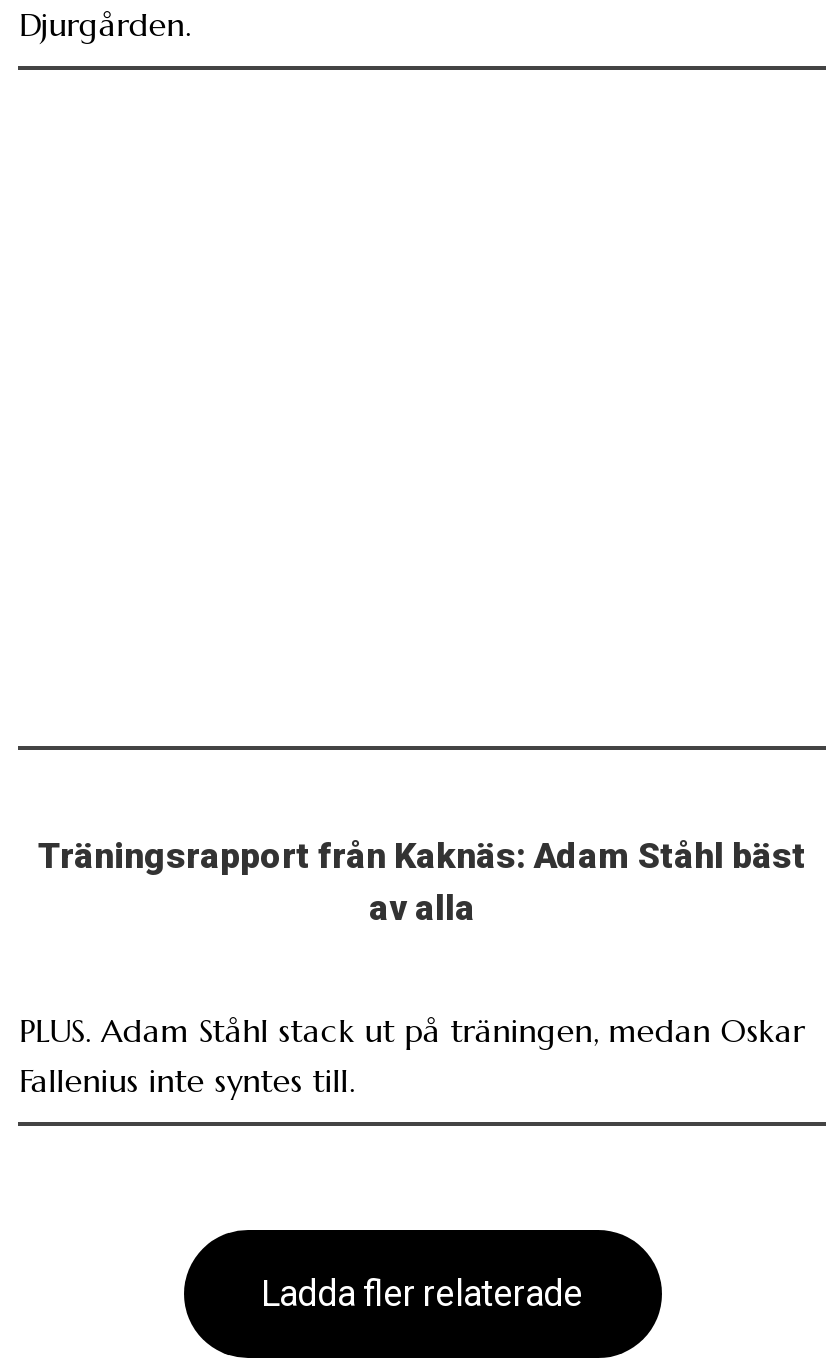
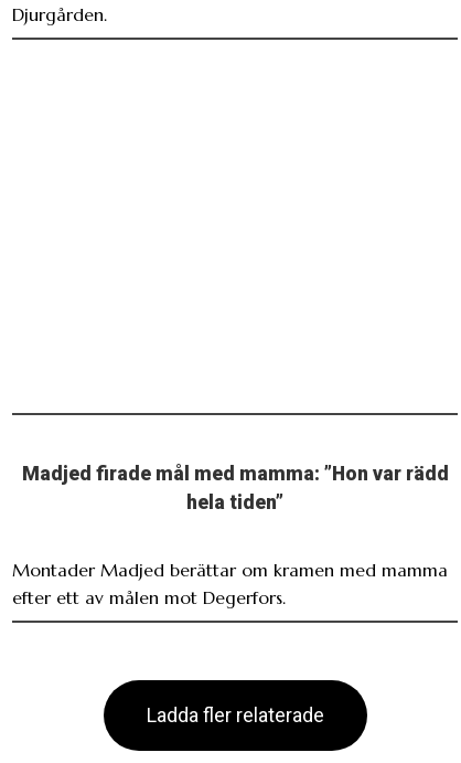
- Träningsrapport från Kaknäs: Adam Ståhl bäst
- av alla
+ Madjed firade mål med mamma: ”Hon var rädd
+ hela tiden”

- PLUS. Adam Ståhl stack ut på träningen, medan Oskar
- Fallenius inte syntes till.
+ Montader Madjed berättar om kramen med mamma
+ efter ett av målen mot Degerfors.
